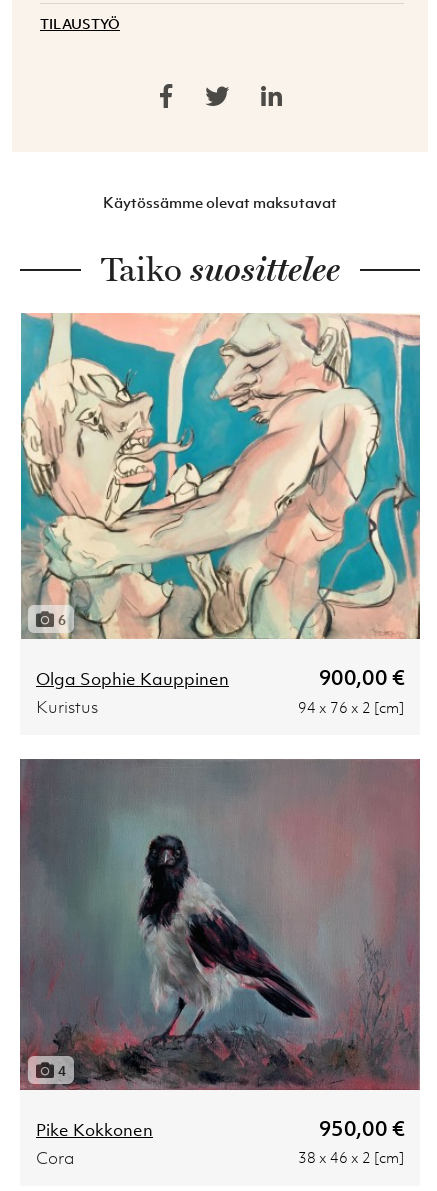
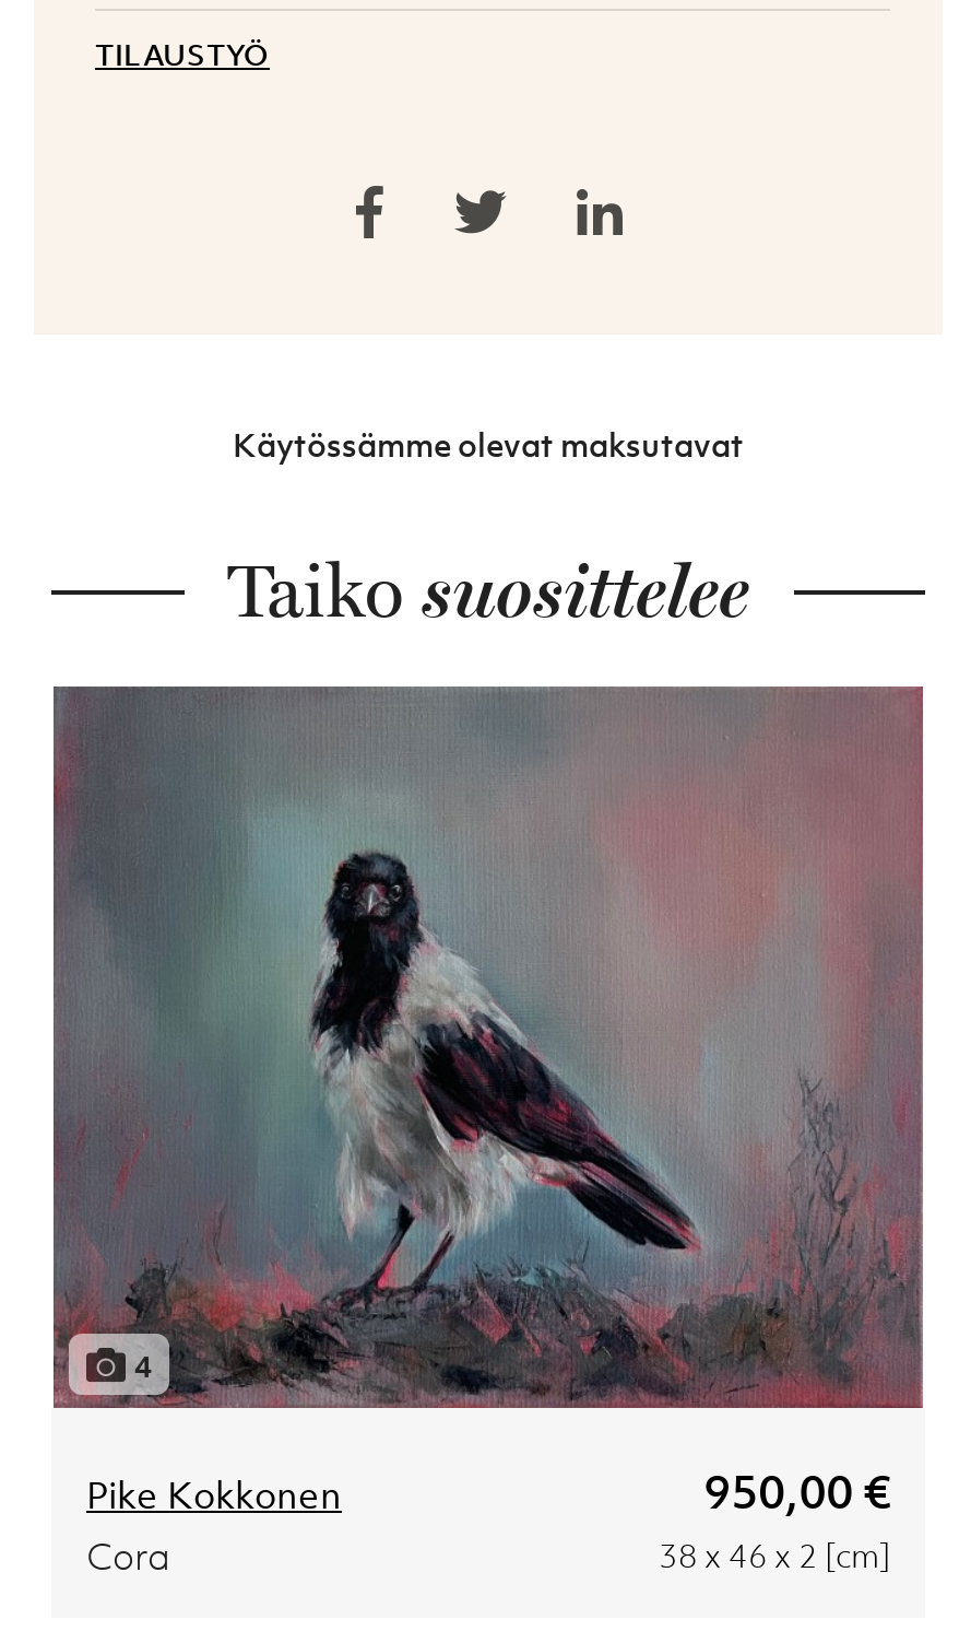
- [image]
- 6
- Olga Sophie Kauppinen
- 900,00 €
- Kuristus
- 94 x 76 x 2 [cm]
